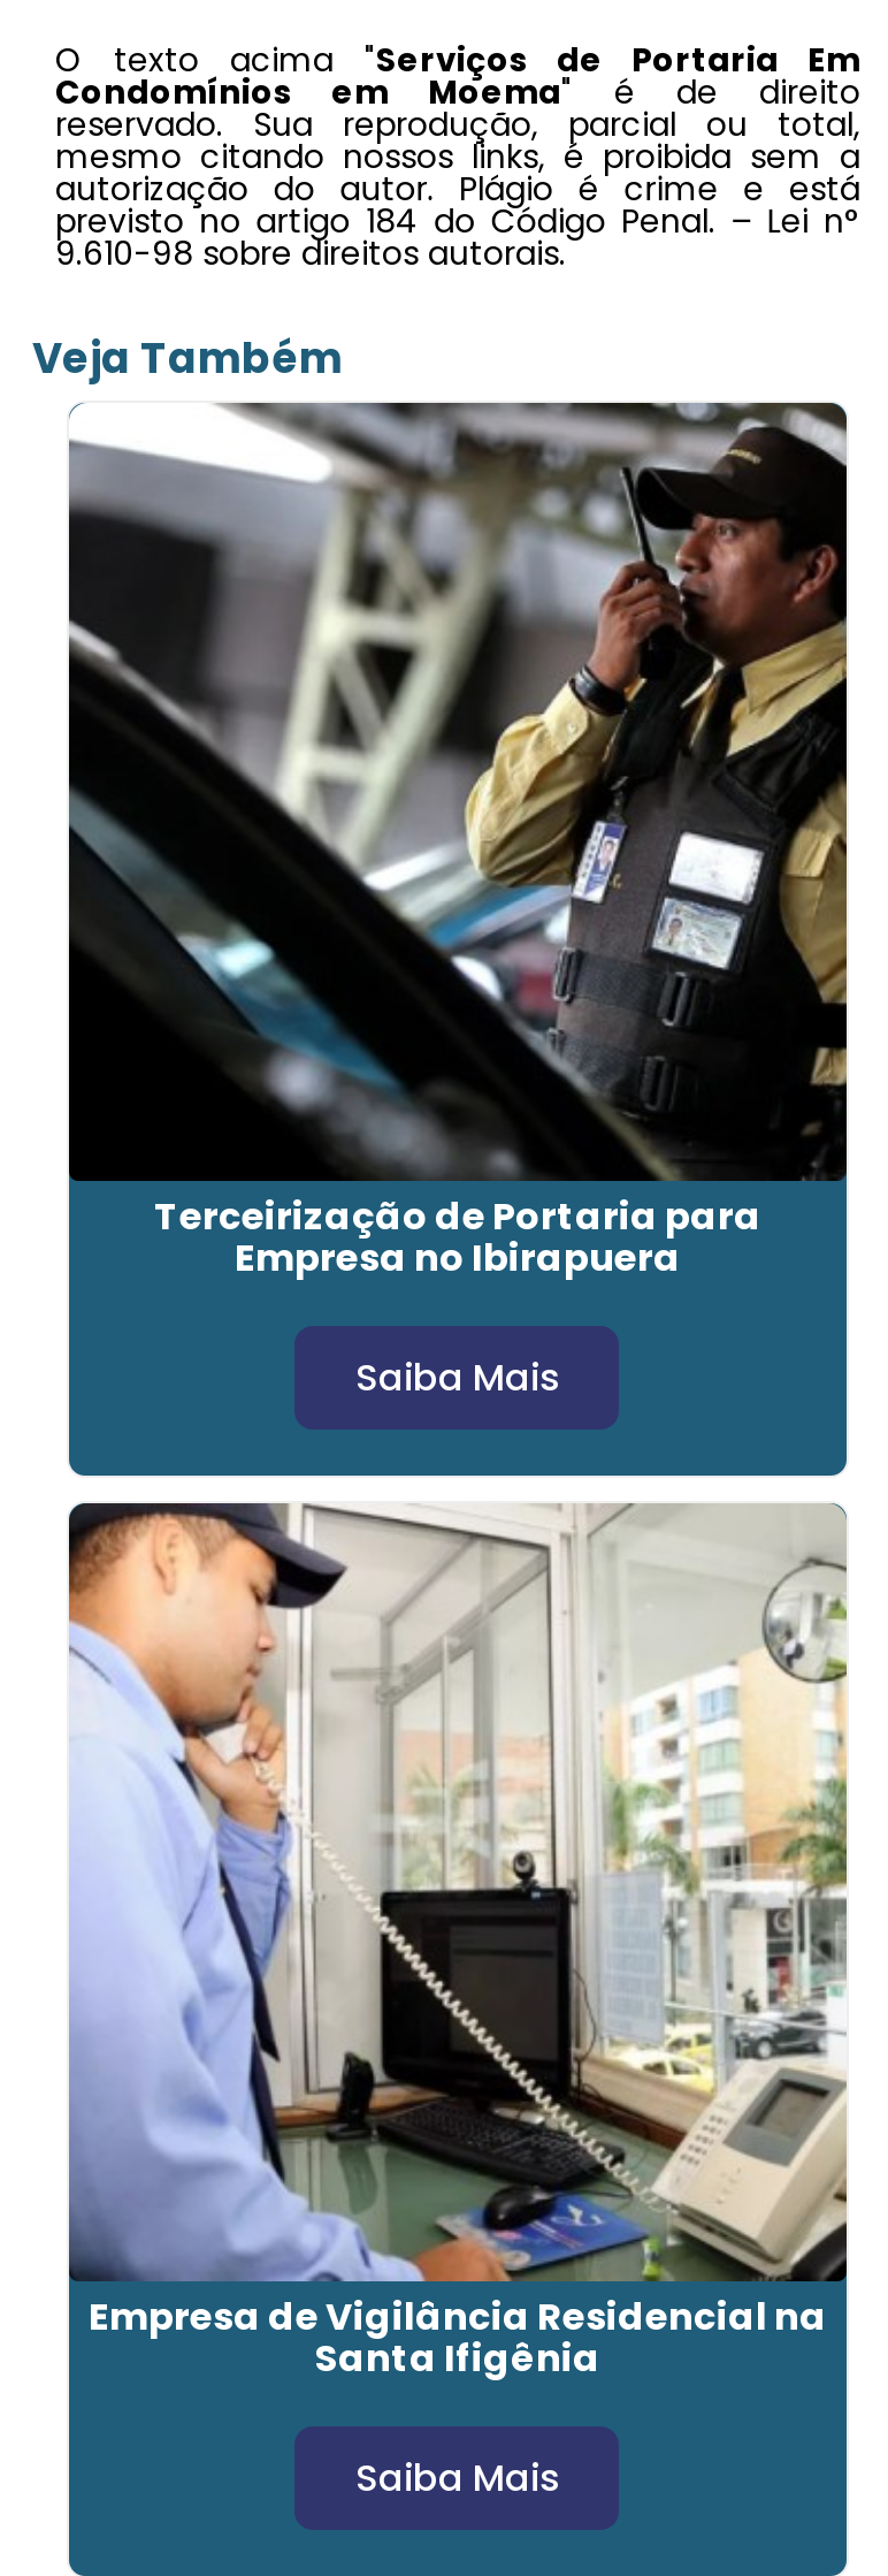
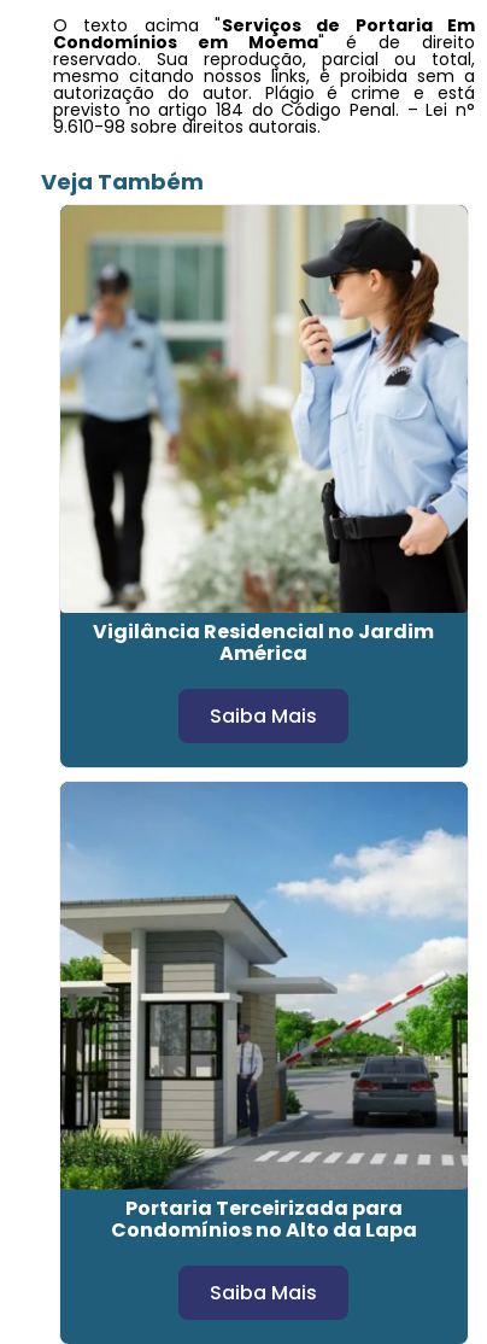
- [image]
- Terceirização de Portaria para
- Empresa no Ibirapuera
+ [image]
+ Vigilância Residencial no Jardim
+ América

- [image]
- Empresa de Vigilância Residencial na
- Santa Ifigênia
+ [image]
+ Portaria Terceirizada para
+ Condomínios no Alto da Lapa
